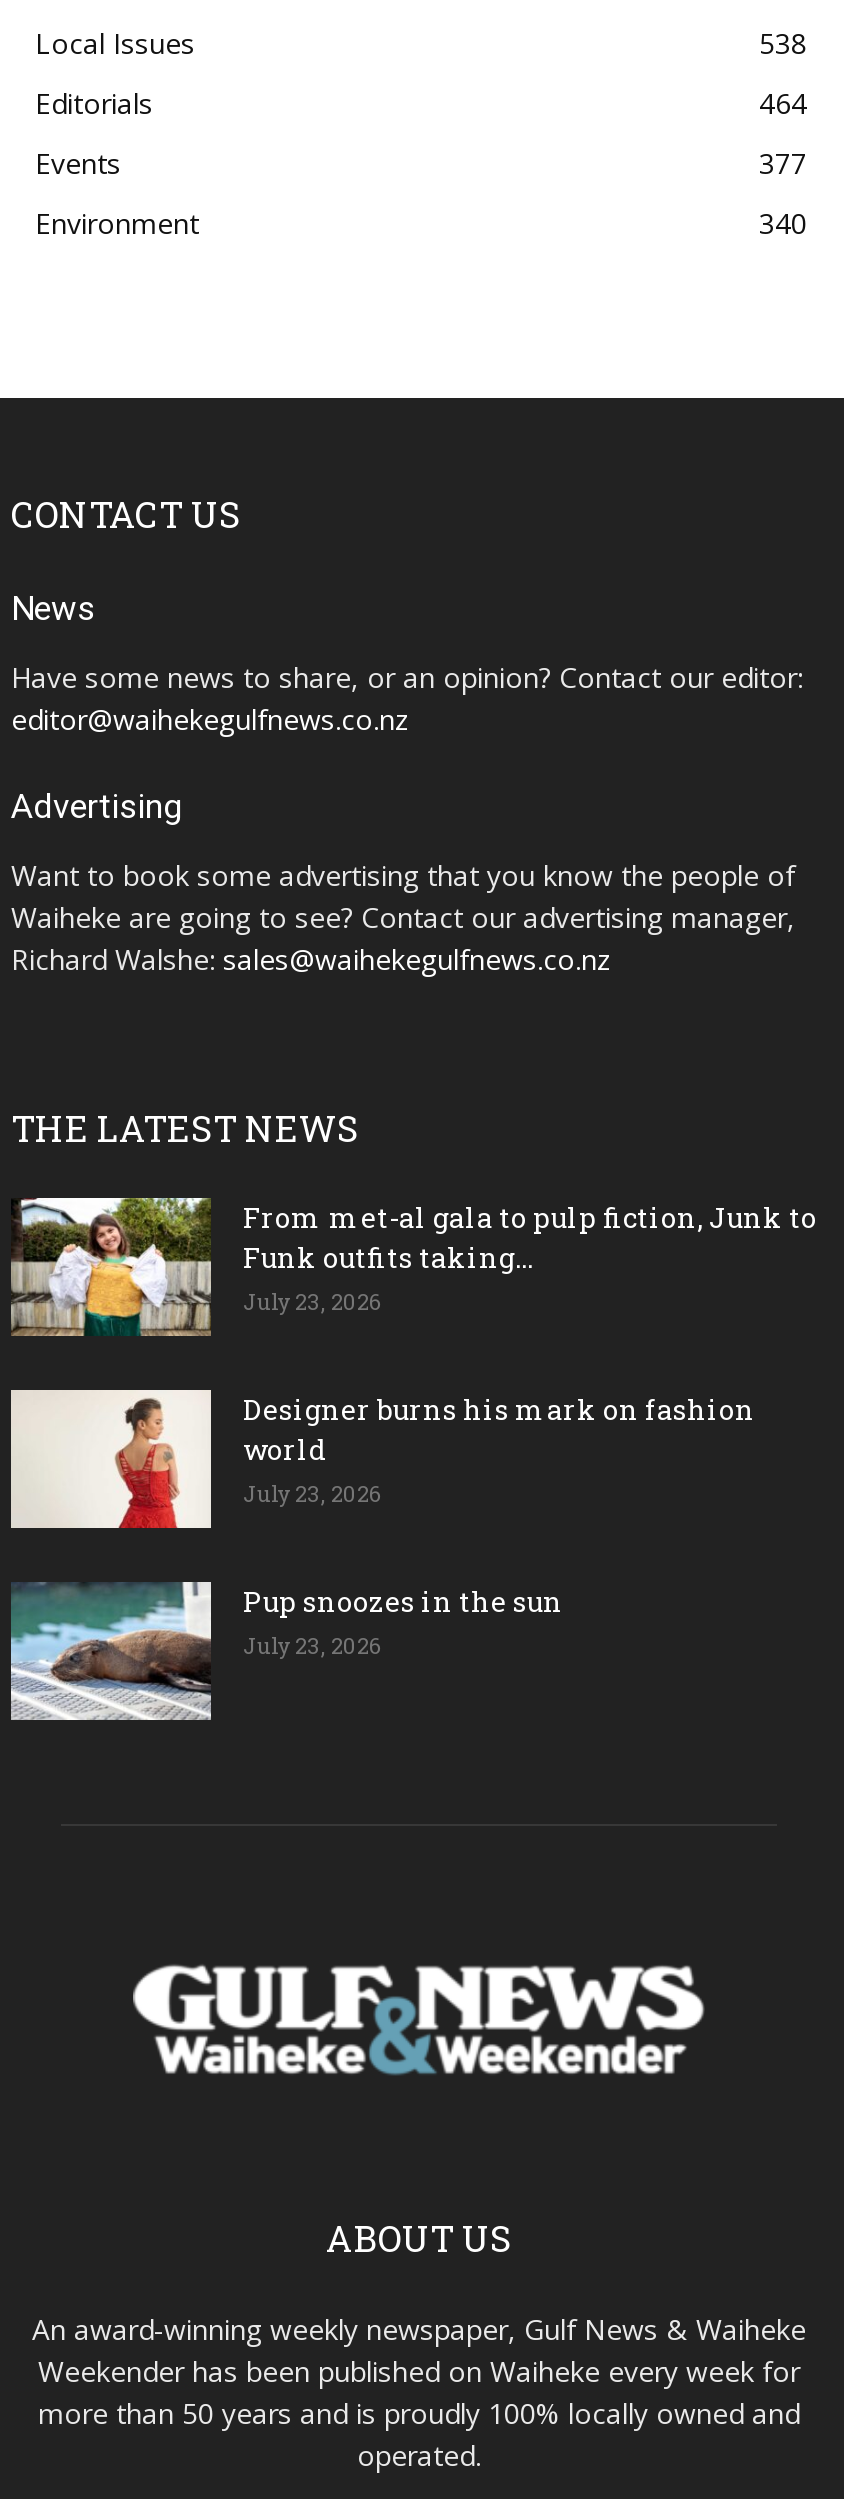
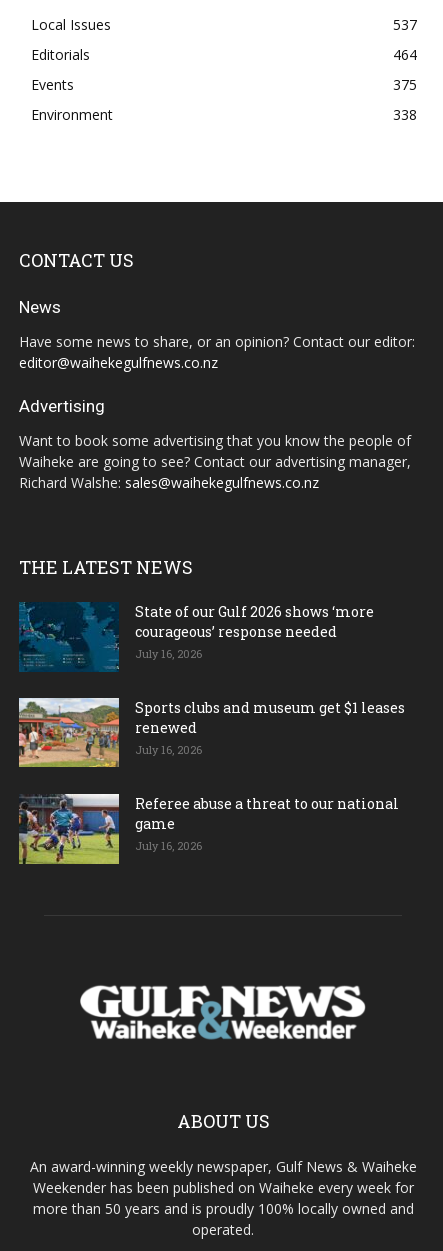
- 538
+ 537

- 377
+ 375

- 340
+ 338

- [image]
- From met-al gala to pulp fiction, Junk to
- Funk outfits taking...
- July 23, 2026
+ [image]
+ State of our Gulf 2026 shows ‘more
+ courageous’ response needed
+ July 16, 2026

- [image]
- Designer burns his mark on fashion
- world
- July 23, 2026
+ [image]
+ Sports clubs and museum get $1 leases
+ renewed
+ July 16, 2026

- [image]
- Pup snoozes in the sun
- July 23, 2026
+ [image]
+ Referee abuse a threat to our national
+ game
+ July 16, 2026
